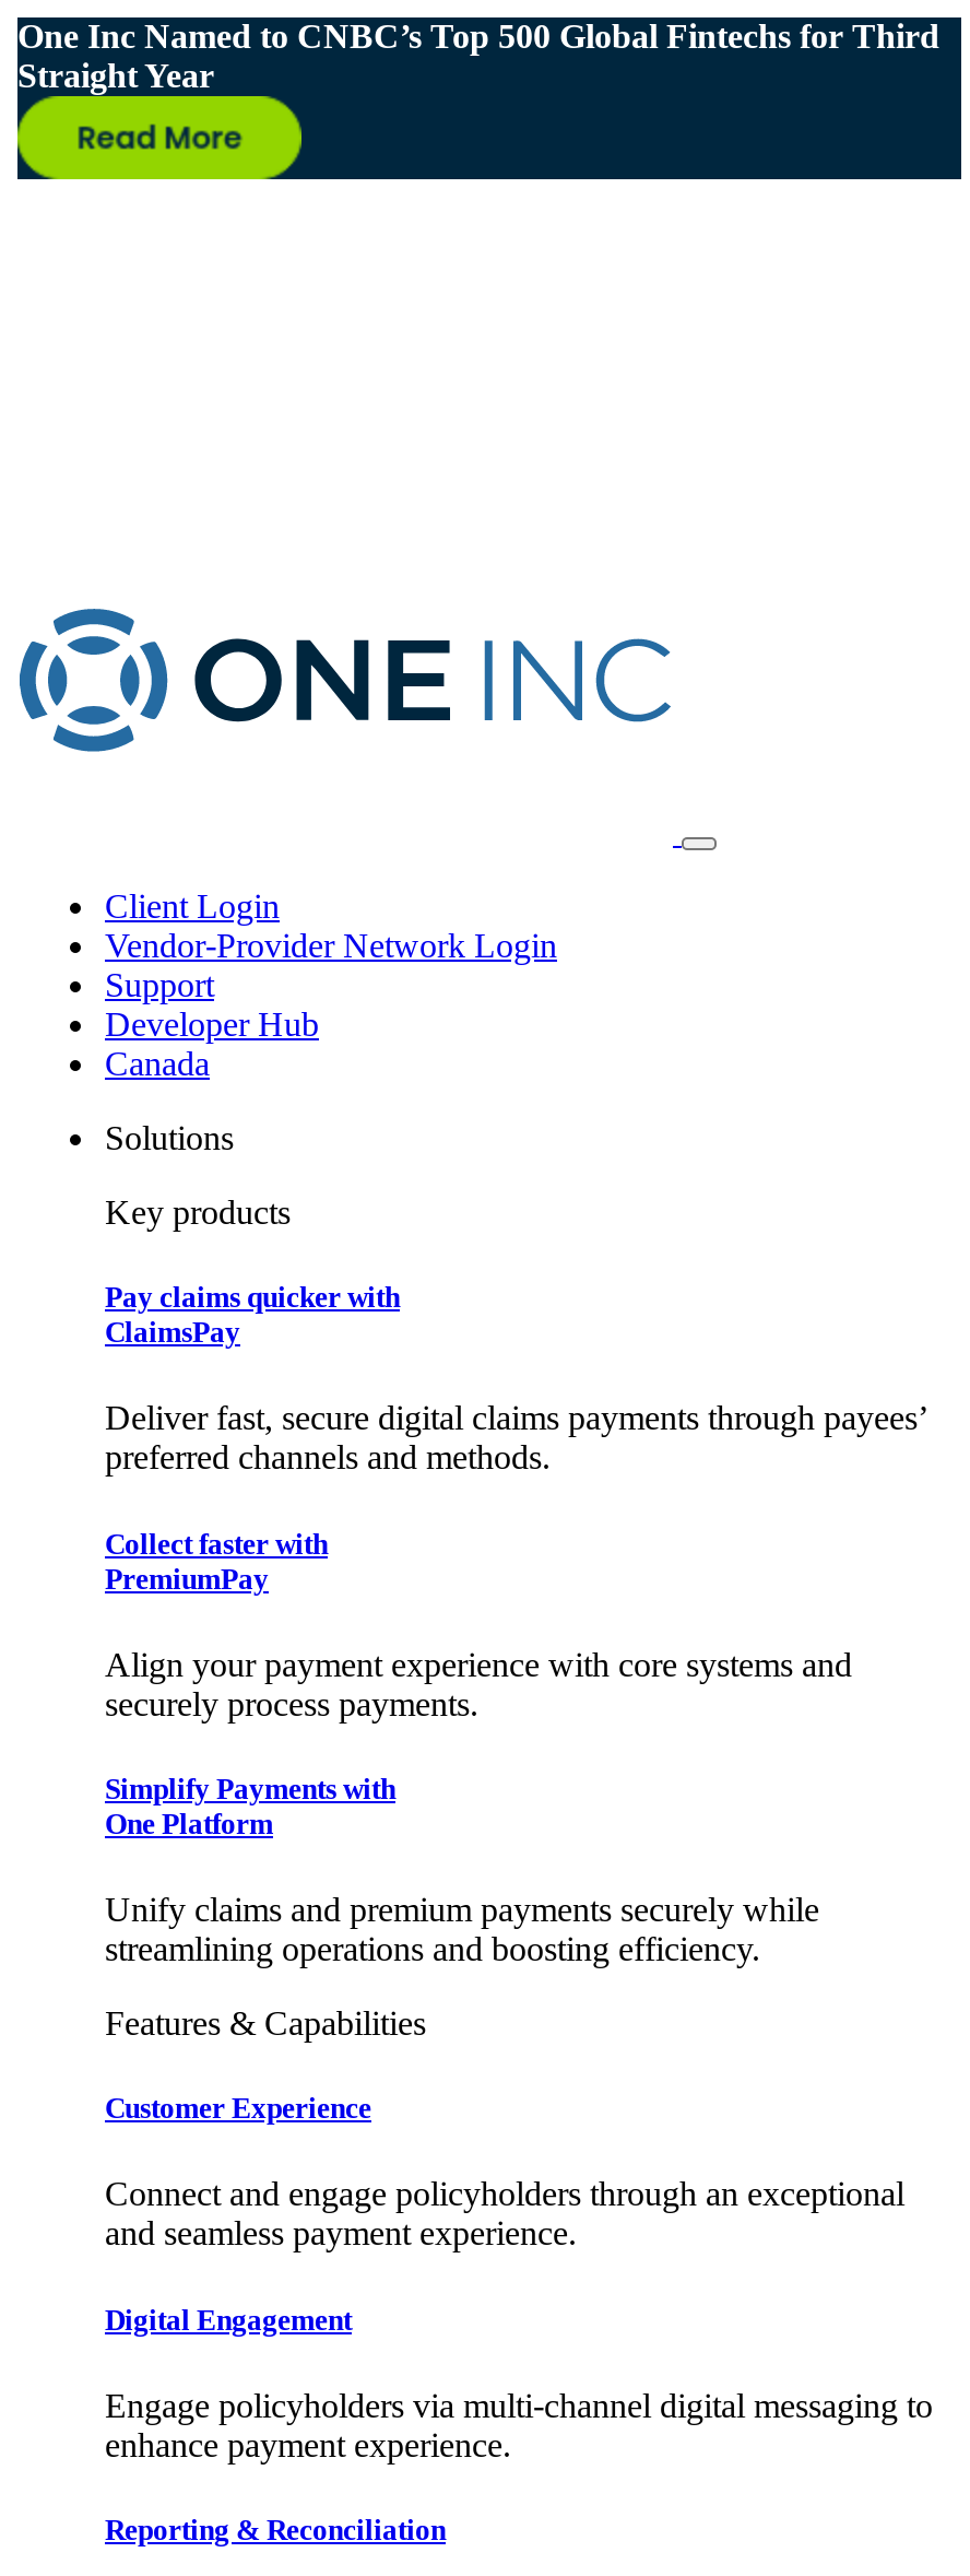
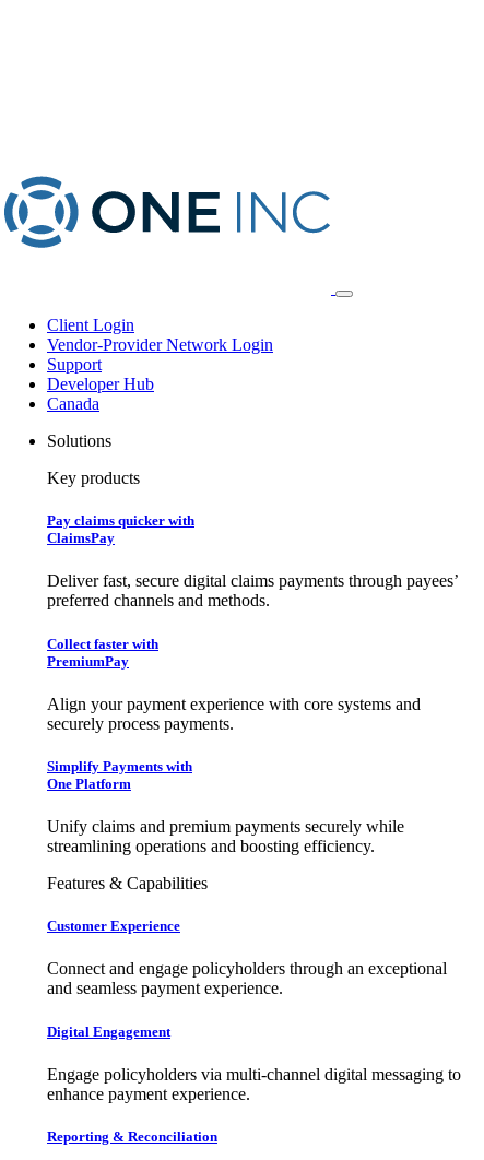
- One Inc Named to CNBC’s Top 500 Global Fintechs for Third
- Straight Year
